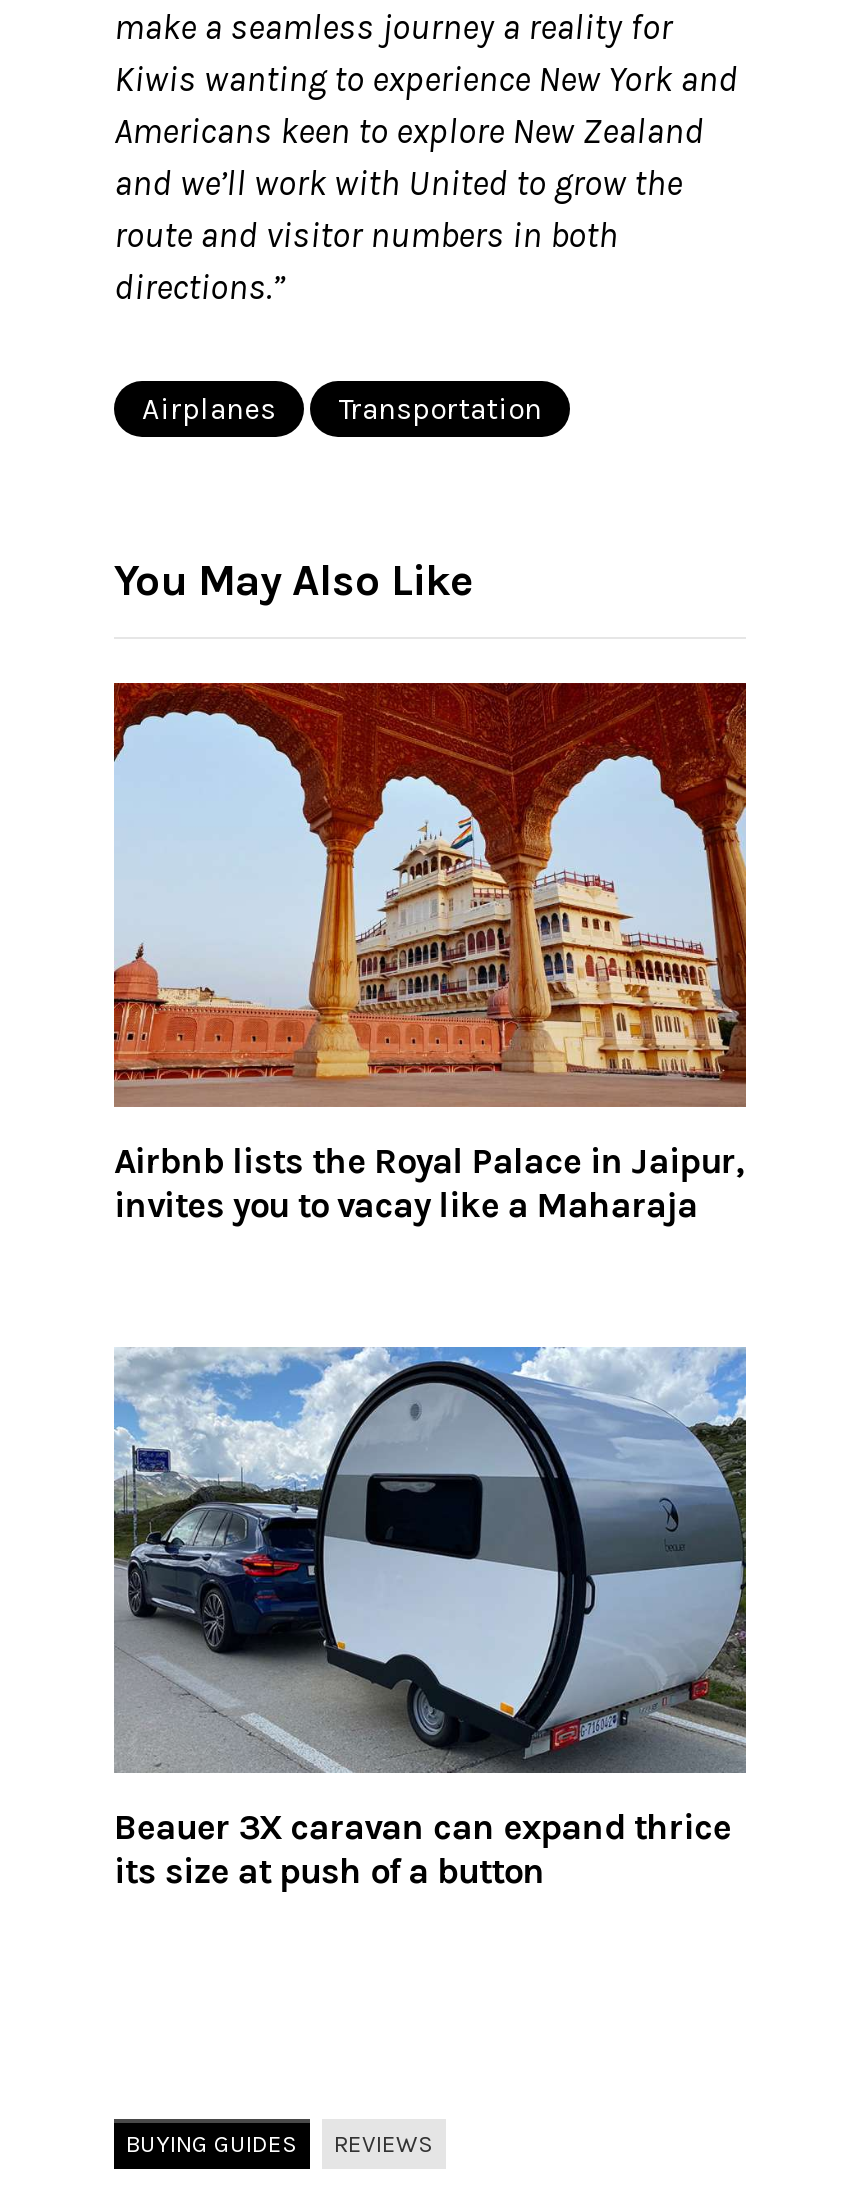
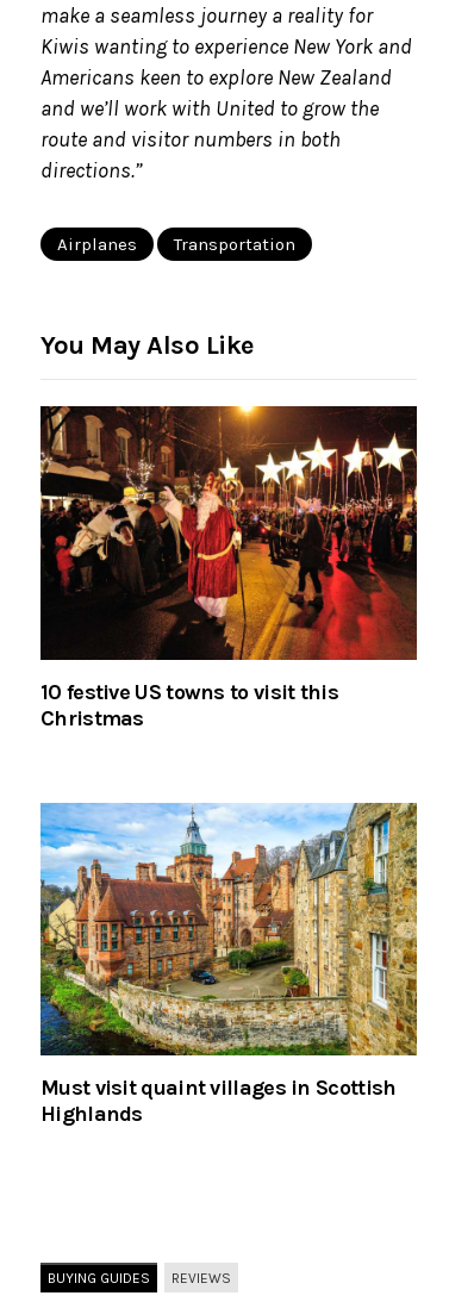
- [image]
- Airbnb lists the Royal Palace in Jaipur,
- invites you to vacay like a Maharaja
+ [image]
+ 10 festive US towns to visit this
+ Christmas

- [image]
- Beauer 3X caravan can expand thrice
- its size at push of a button
+ [image]
+ Must visit quaint villages in Scottish
+ Highlands
